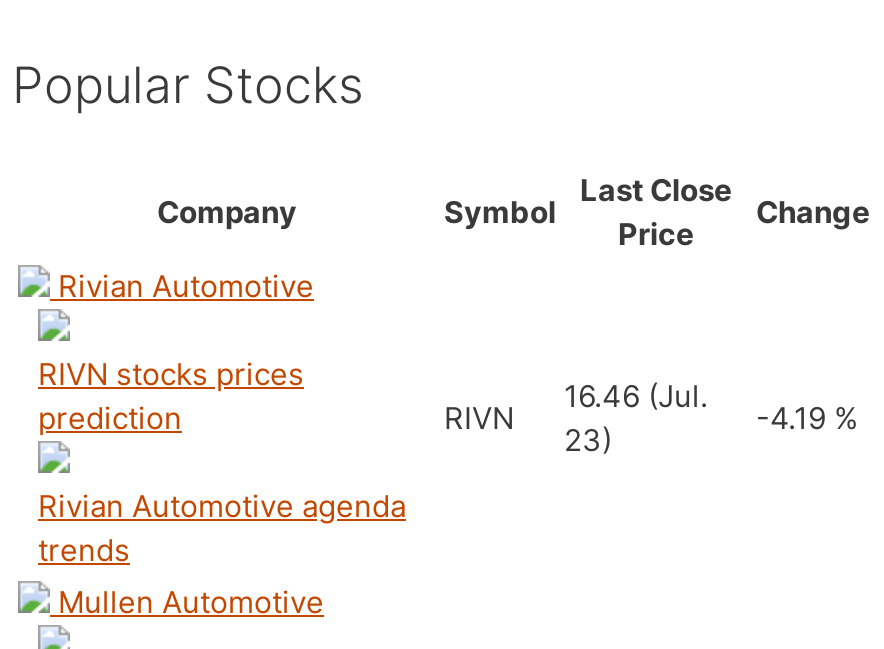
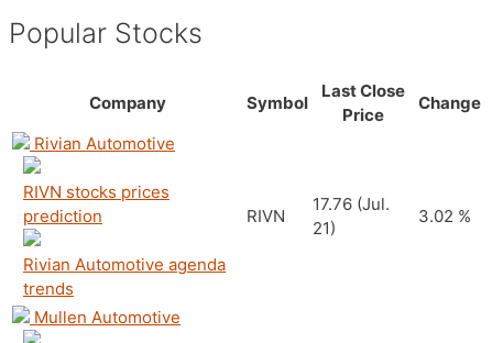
- 16.46 (Jul.
+ 17.76 (Jul.

- -4.19 %
+ 3.02 %

- 23)
+ 21)
